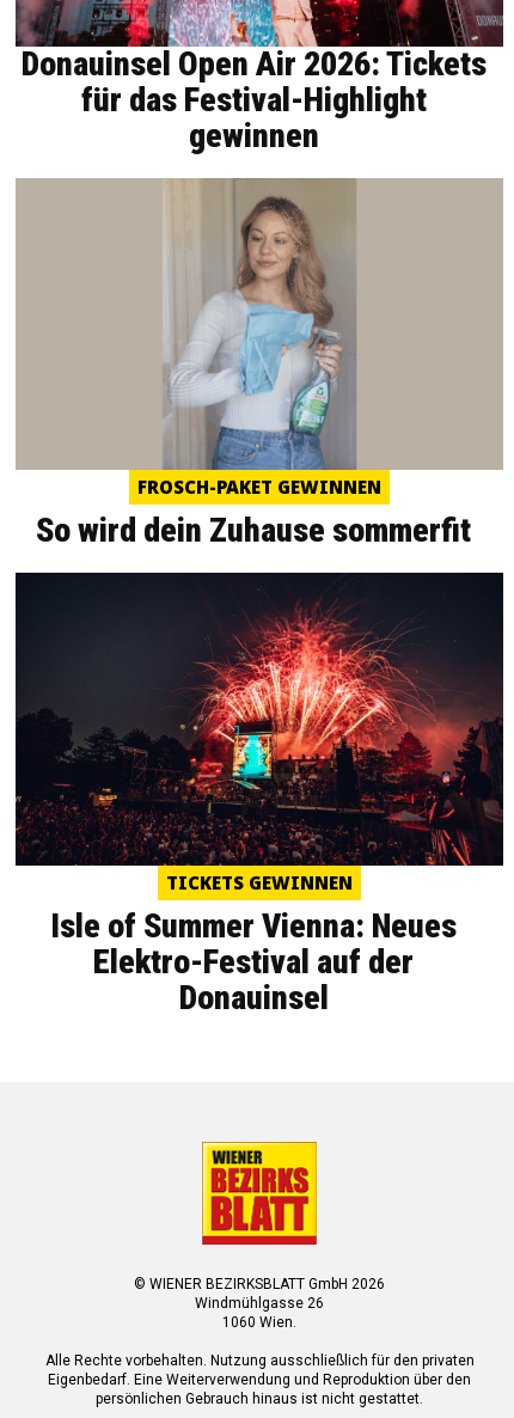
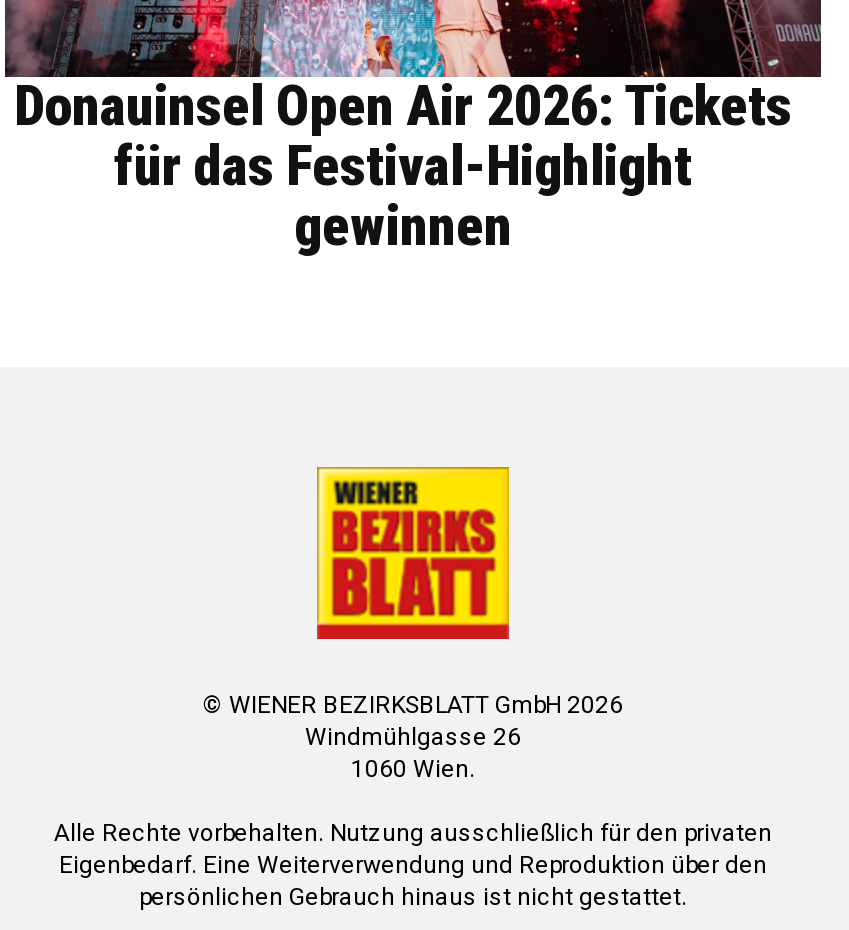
- [image]
- FROSCH-PAKET GEWINNEN
- So wird dein Zuhause sommerfit

- [image]
- TICKETS GEWINNEN
- Isle of Summer Vienna: Neues
- Elektro-Festival auf der
- Donauinsel
